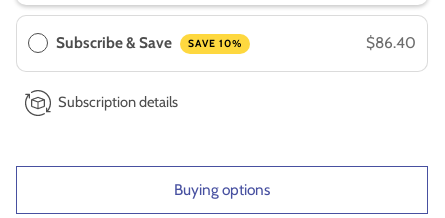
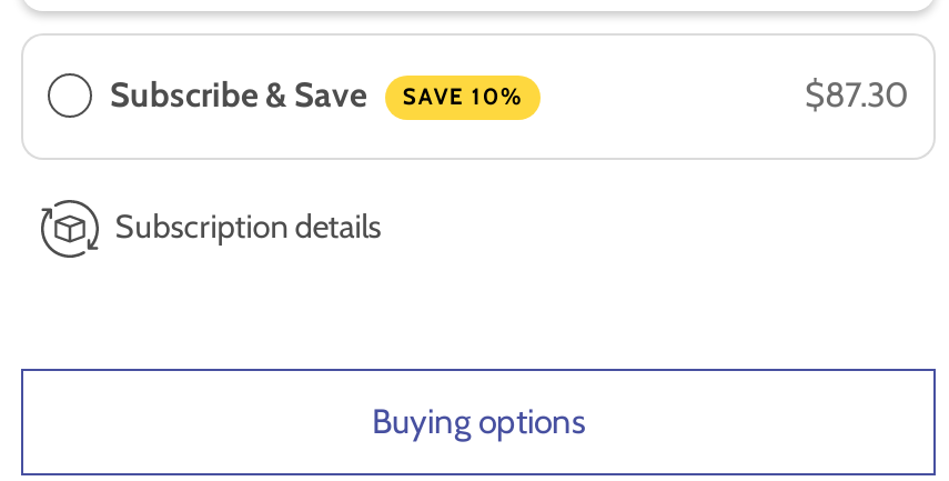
- $86.40
+ $87.30
